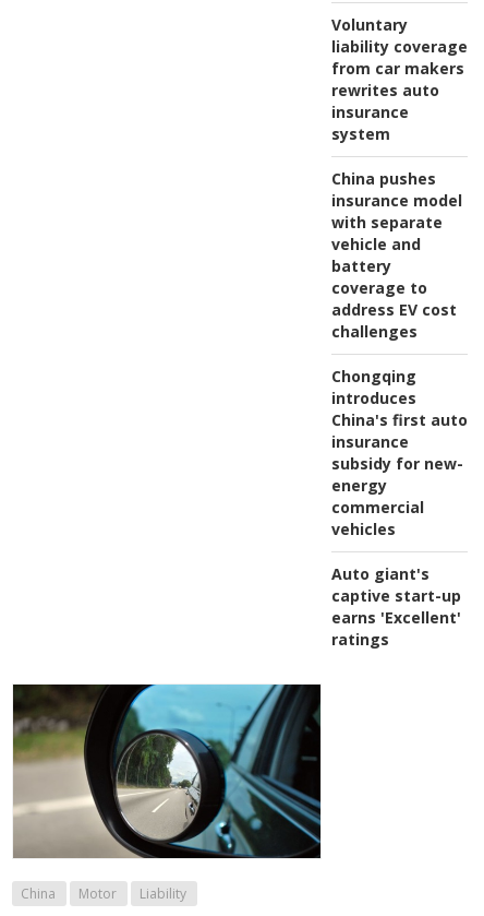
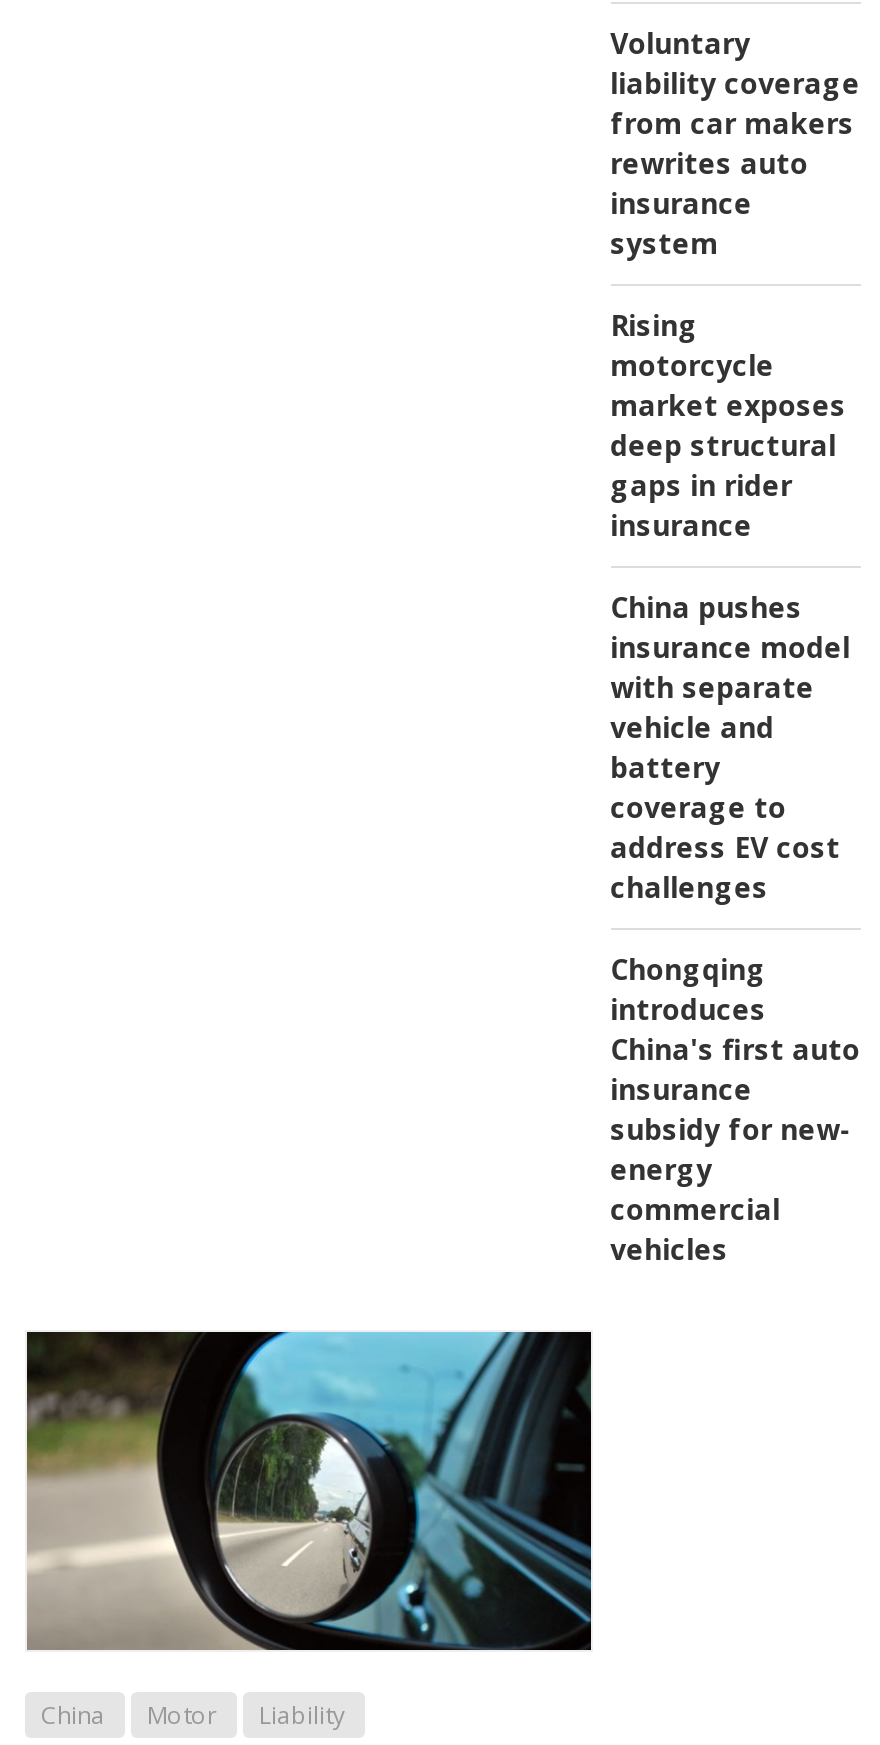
+ Rising
+ motorcycle
+ market exposes
+ deep structural
+ gaps in rider
+ insurance

moved down: China pushes | insurance model | with separate | ... | commercial | vehicles

- Auto giant's
- captive start-up
- earns 'Excellent'
- ratings
